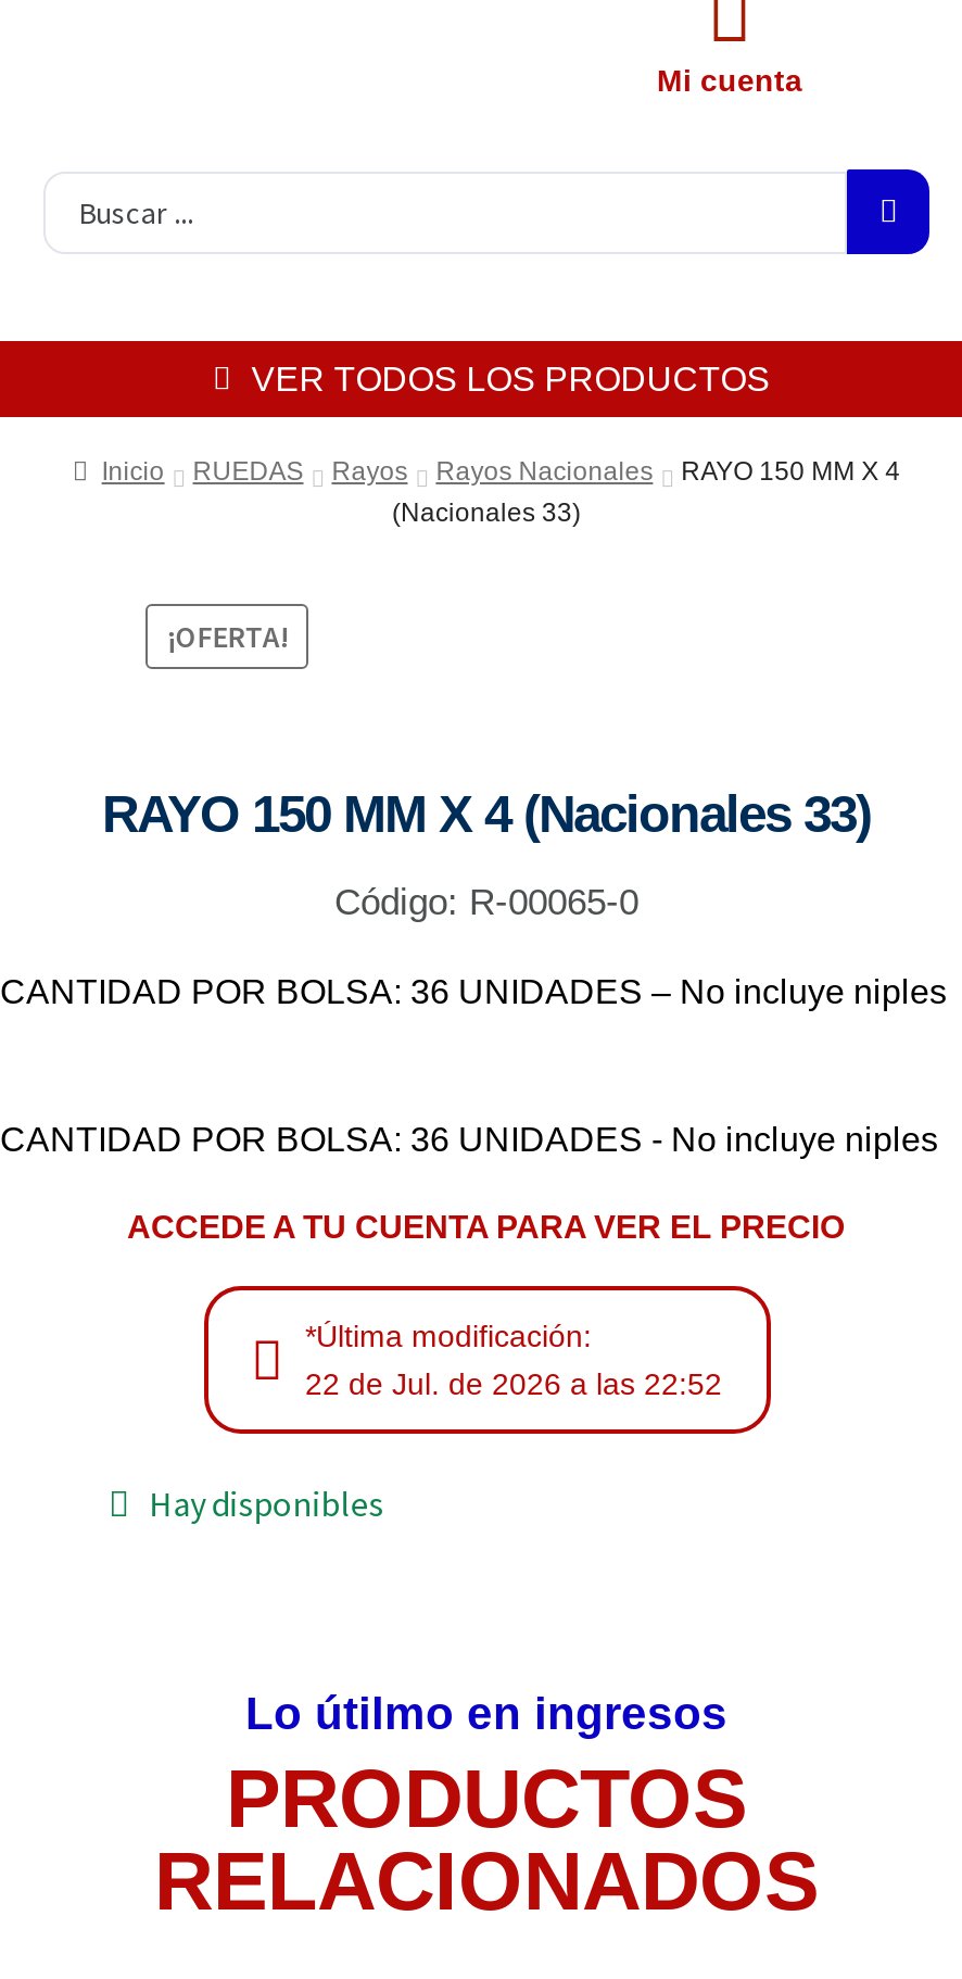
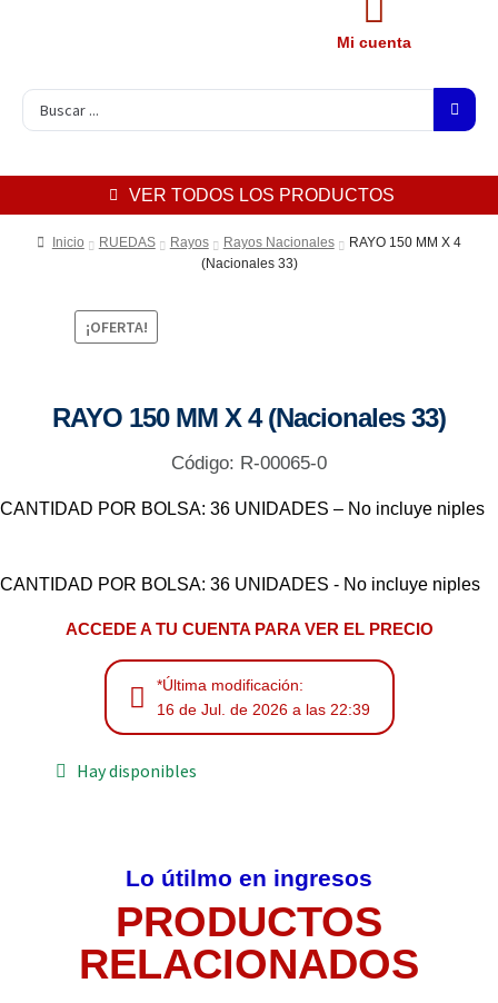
- 22 de Jul. de 2026 a las 22:52
+ 16 de Jul. de 2026 a las 22:39
